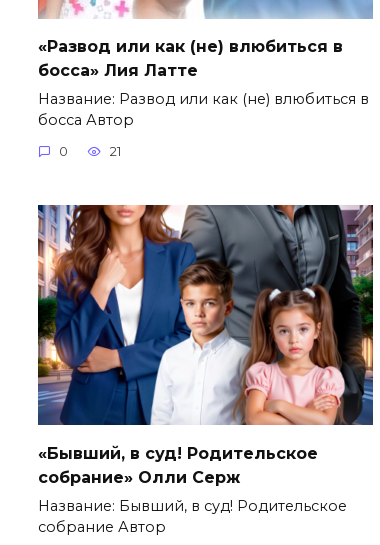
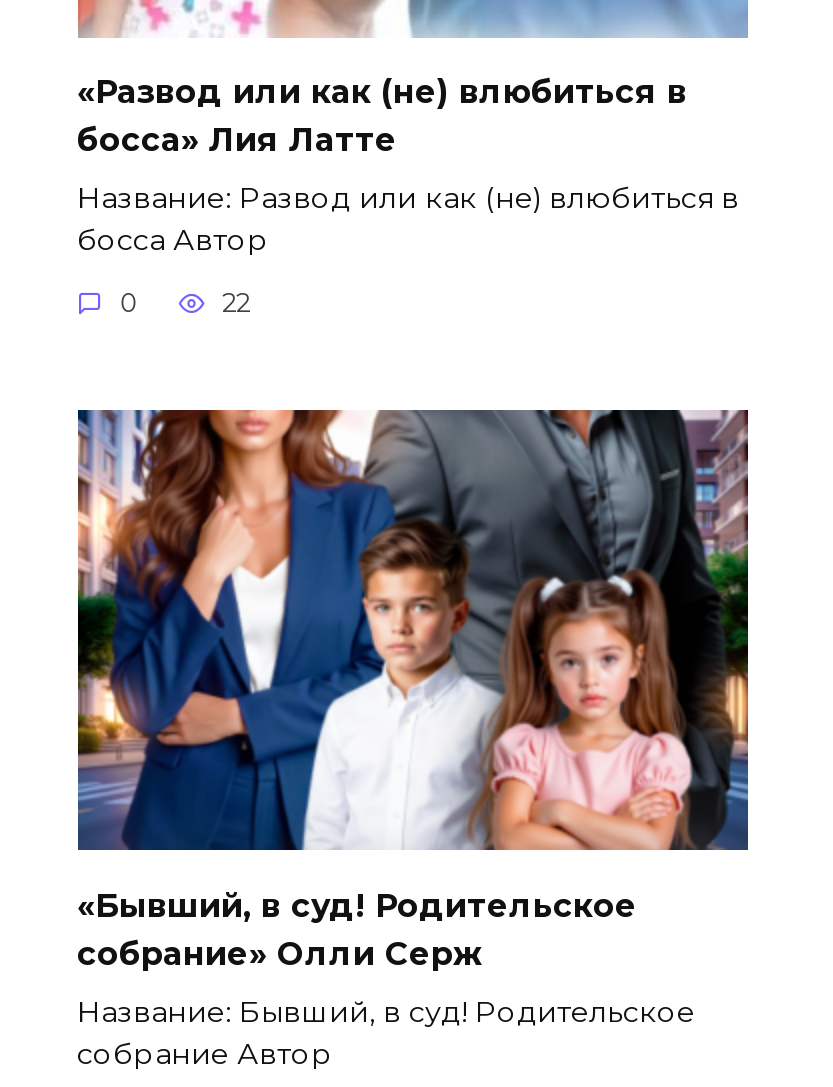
- 21
+ 22
